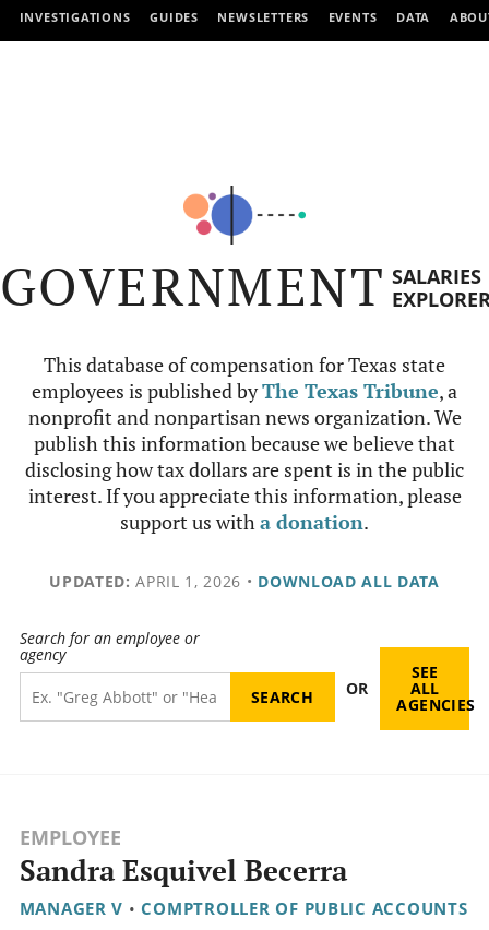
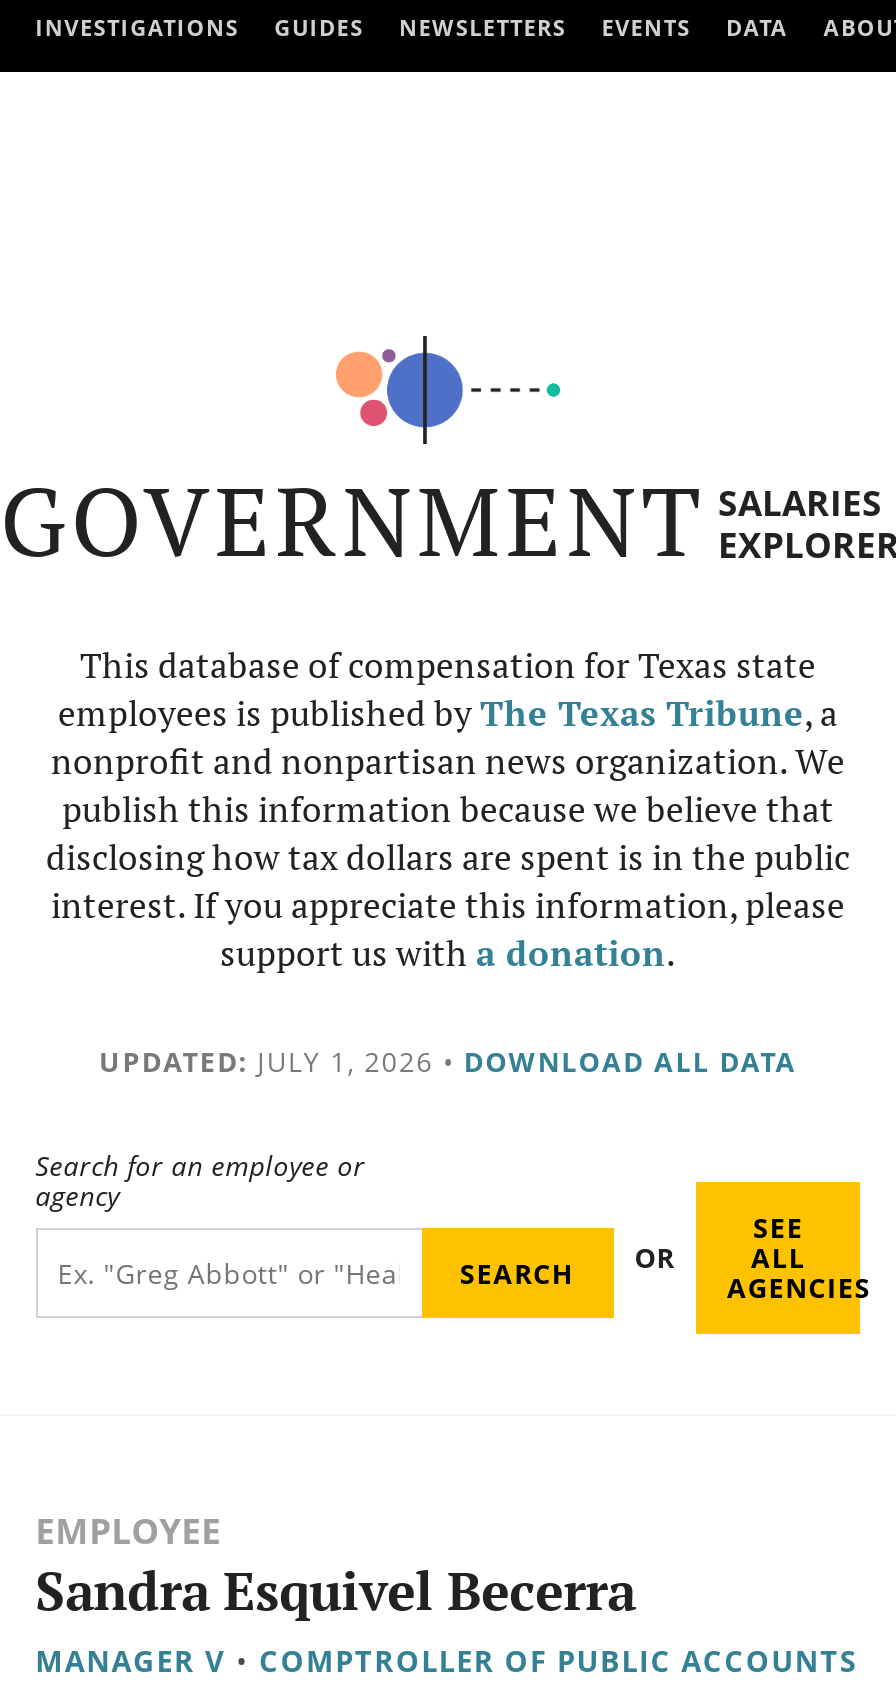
- UPDATED: APRIL 1, 2026 • DOWNLOAD ALL DATA
+ UPDATED: JULY 1, 2026 • DOWNLOAD ALL DATA
